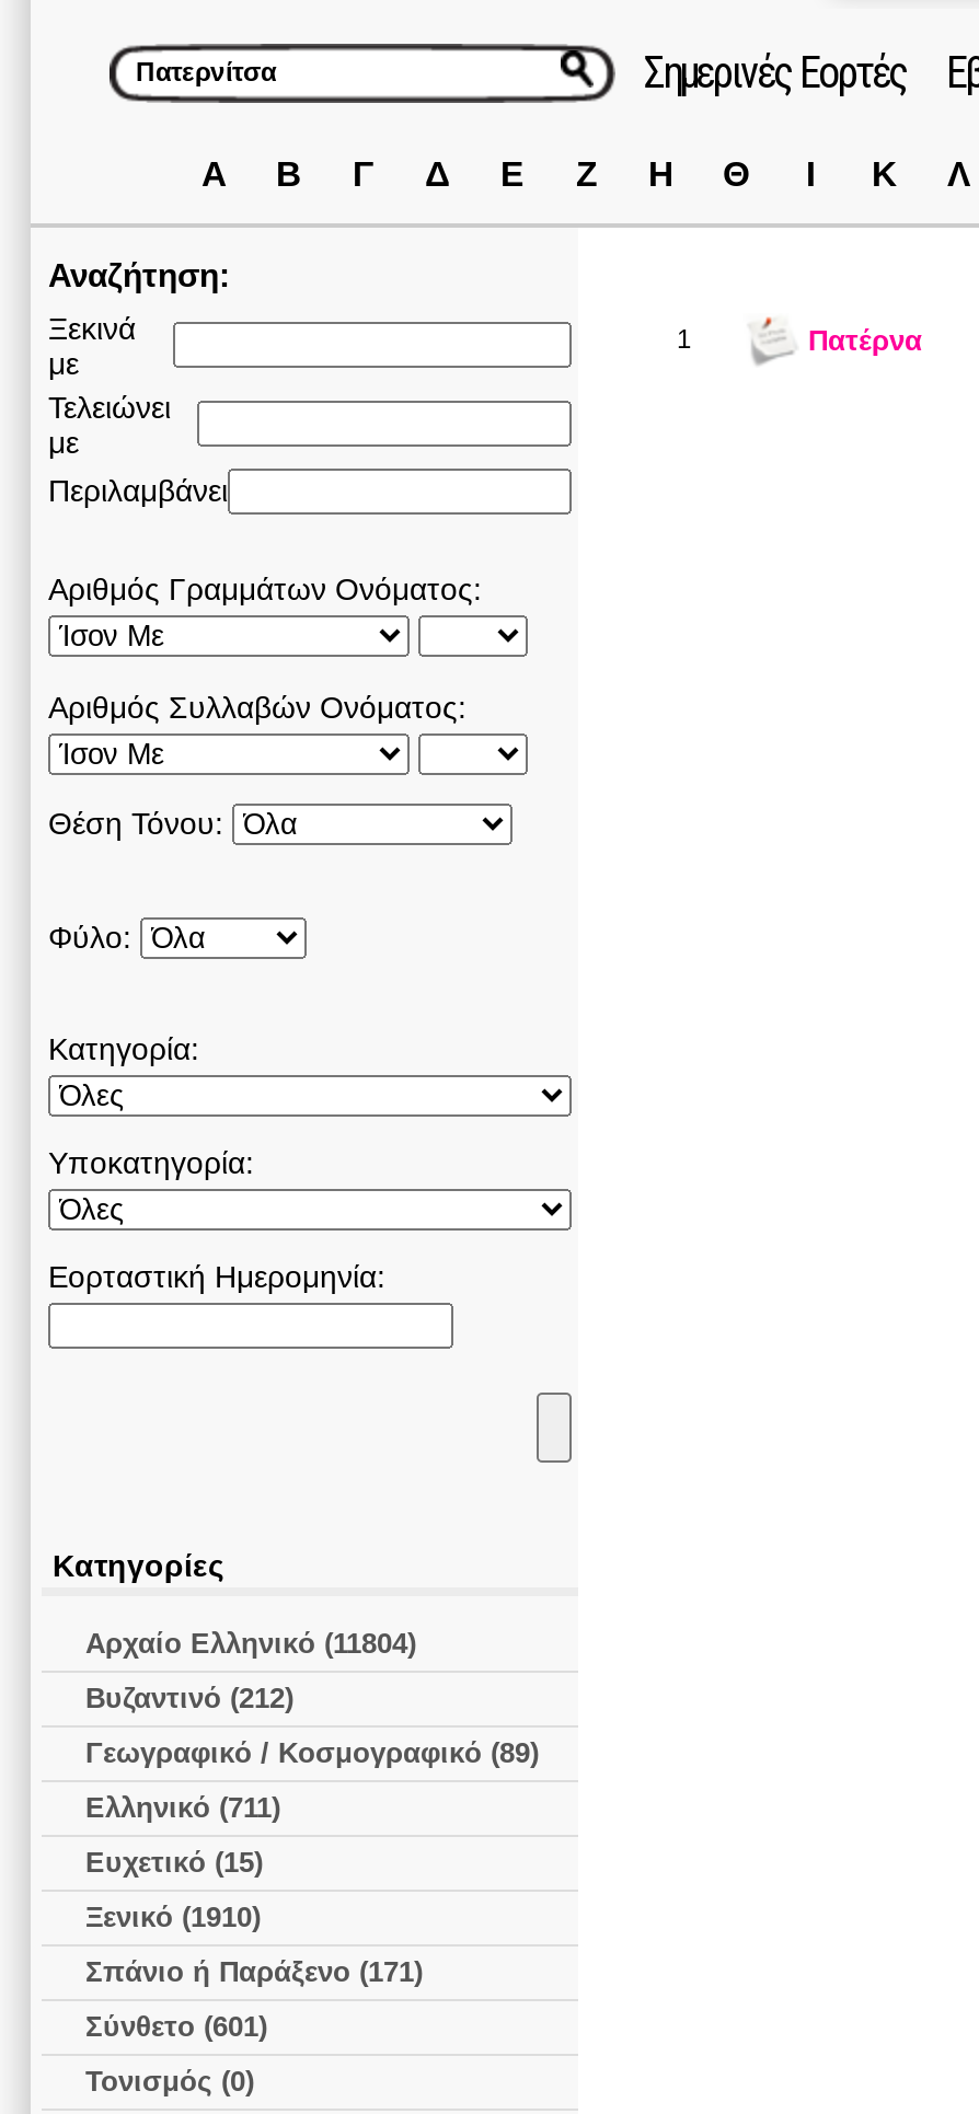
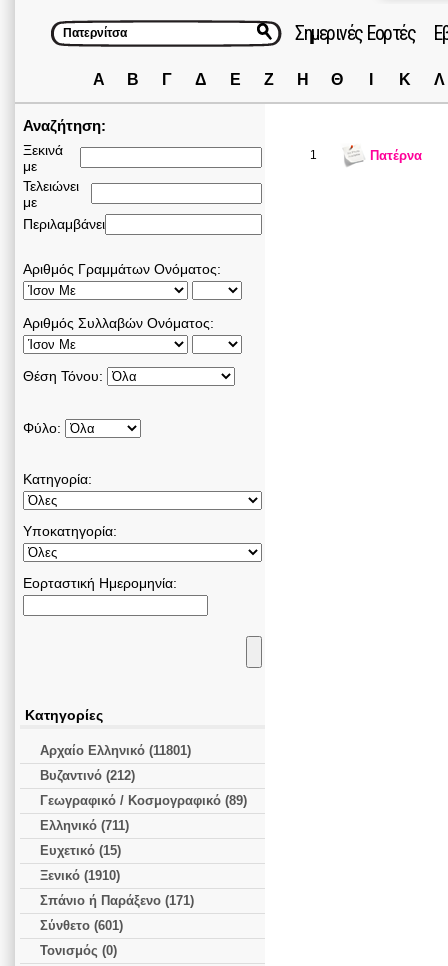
- Αρχαίο Ελληνικό (11804)
+ Αρχαίο Ελληνικό (11801)
